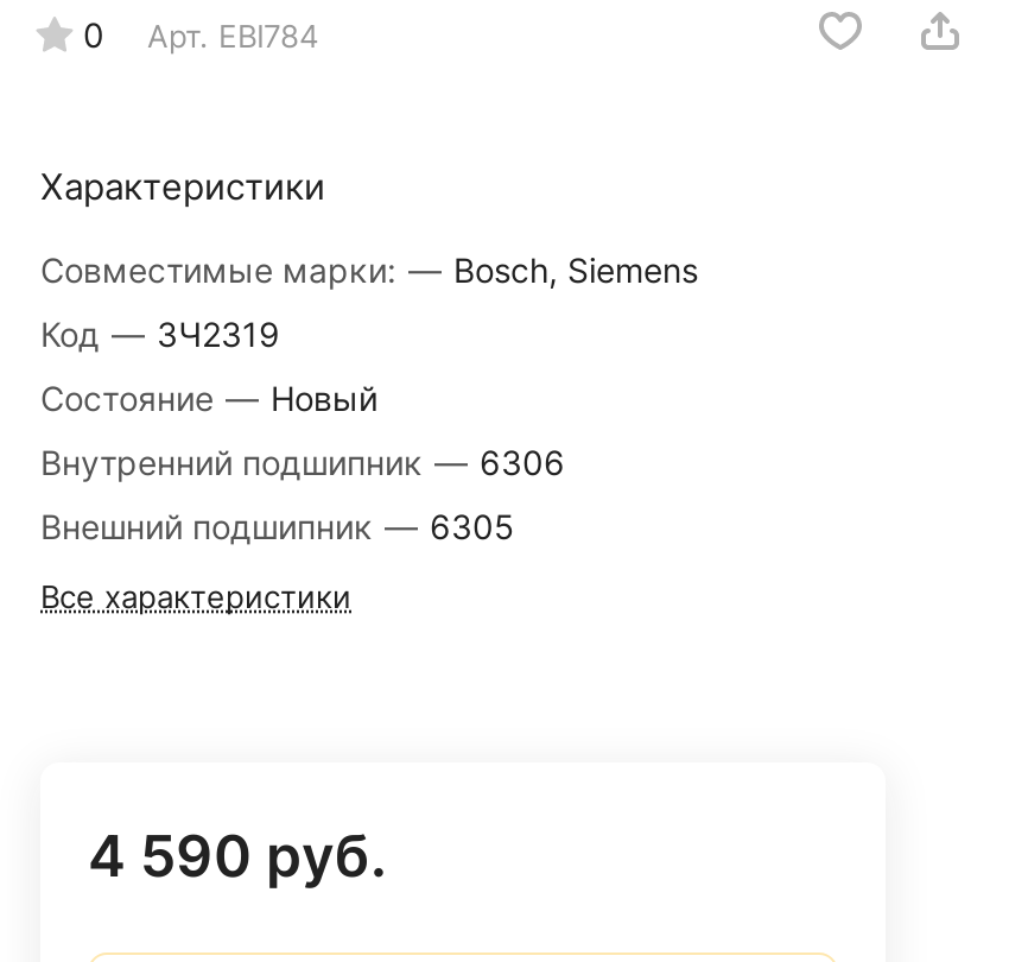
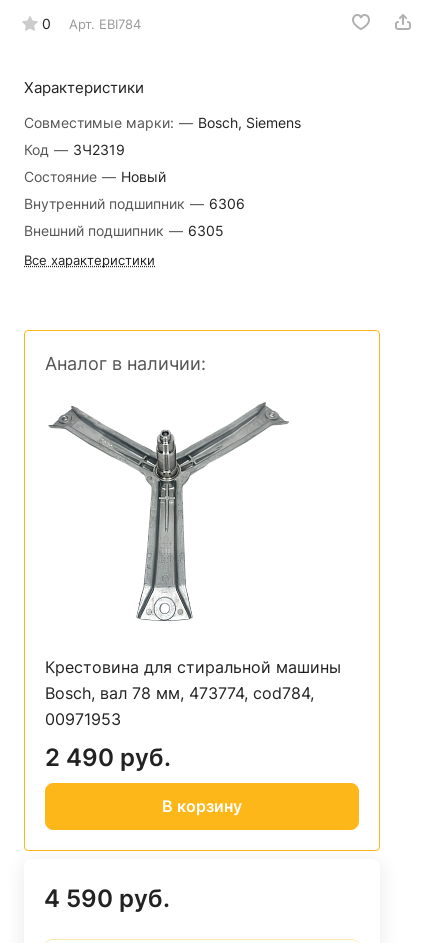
+ [image]
+ Аналог в наличии:

+ Крестовина для стиральной машины
+ Bosch, вал 78 мм, 473774, cod784,
+ 00971953
+ 2 490 руб.
+ В корзину
